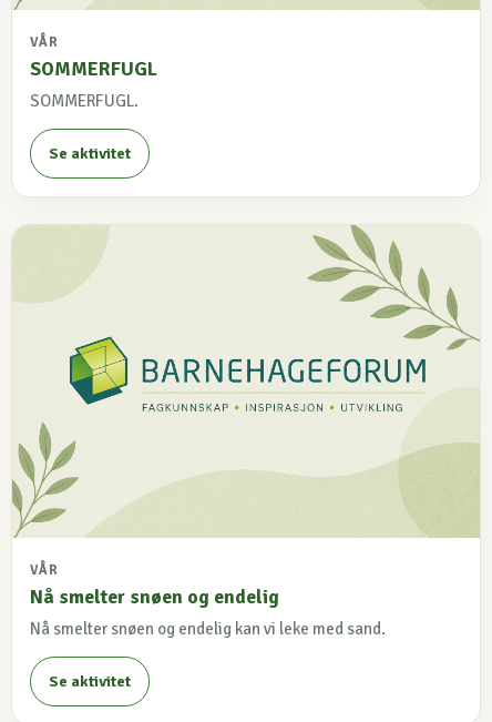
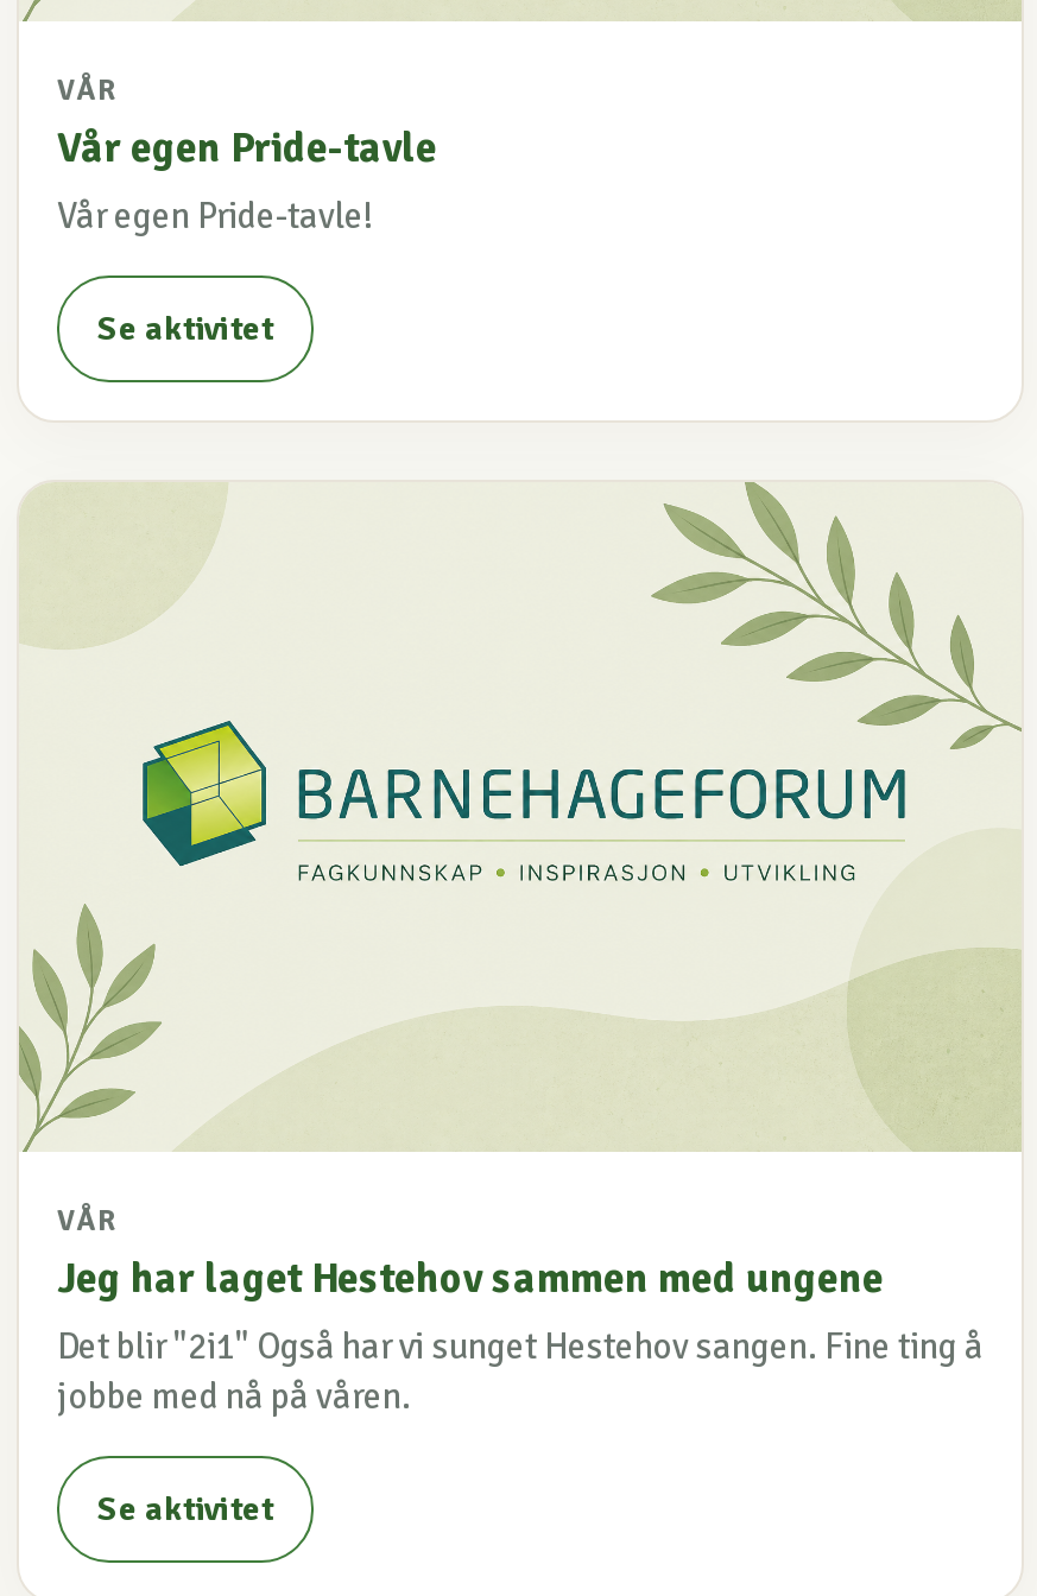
- SOMMERFUGL
- SOMMERFUGL.
+ Vår egen Pride-tavle
+ Vår egen Pride-tavle!

- Nå smelter snøen og endelig
- Nå smelter snøen og endelig kan vi leke med sand.
+ Jeg har laget Hestehov sammen med ungene
+ Det blir "2i1" Også har vi sunget Hestehov sangen. Fine ting å
+ jobbe med nå på våren.
